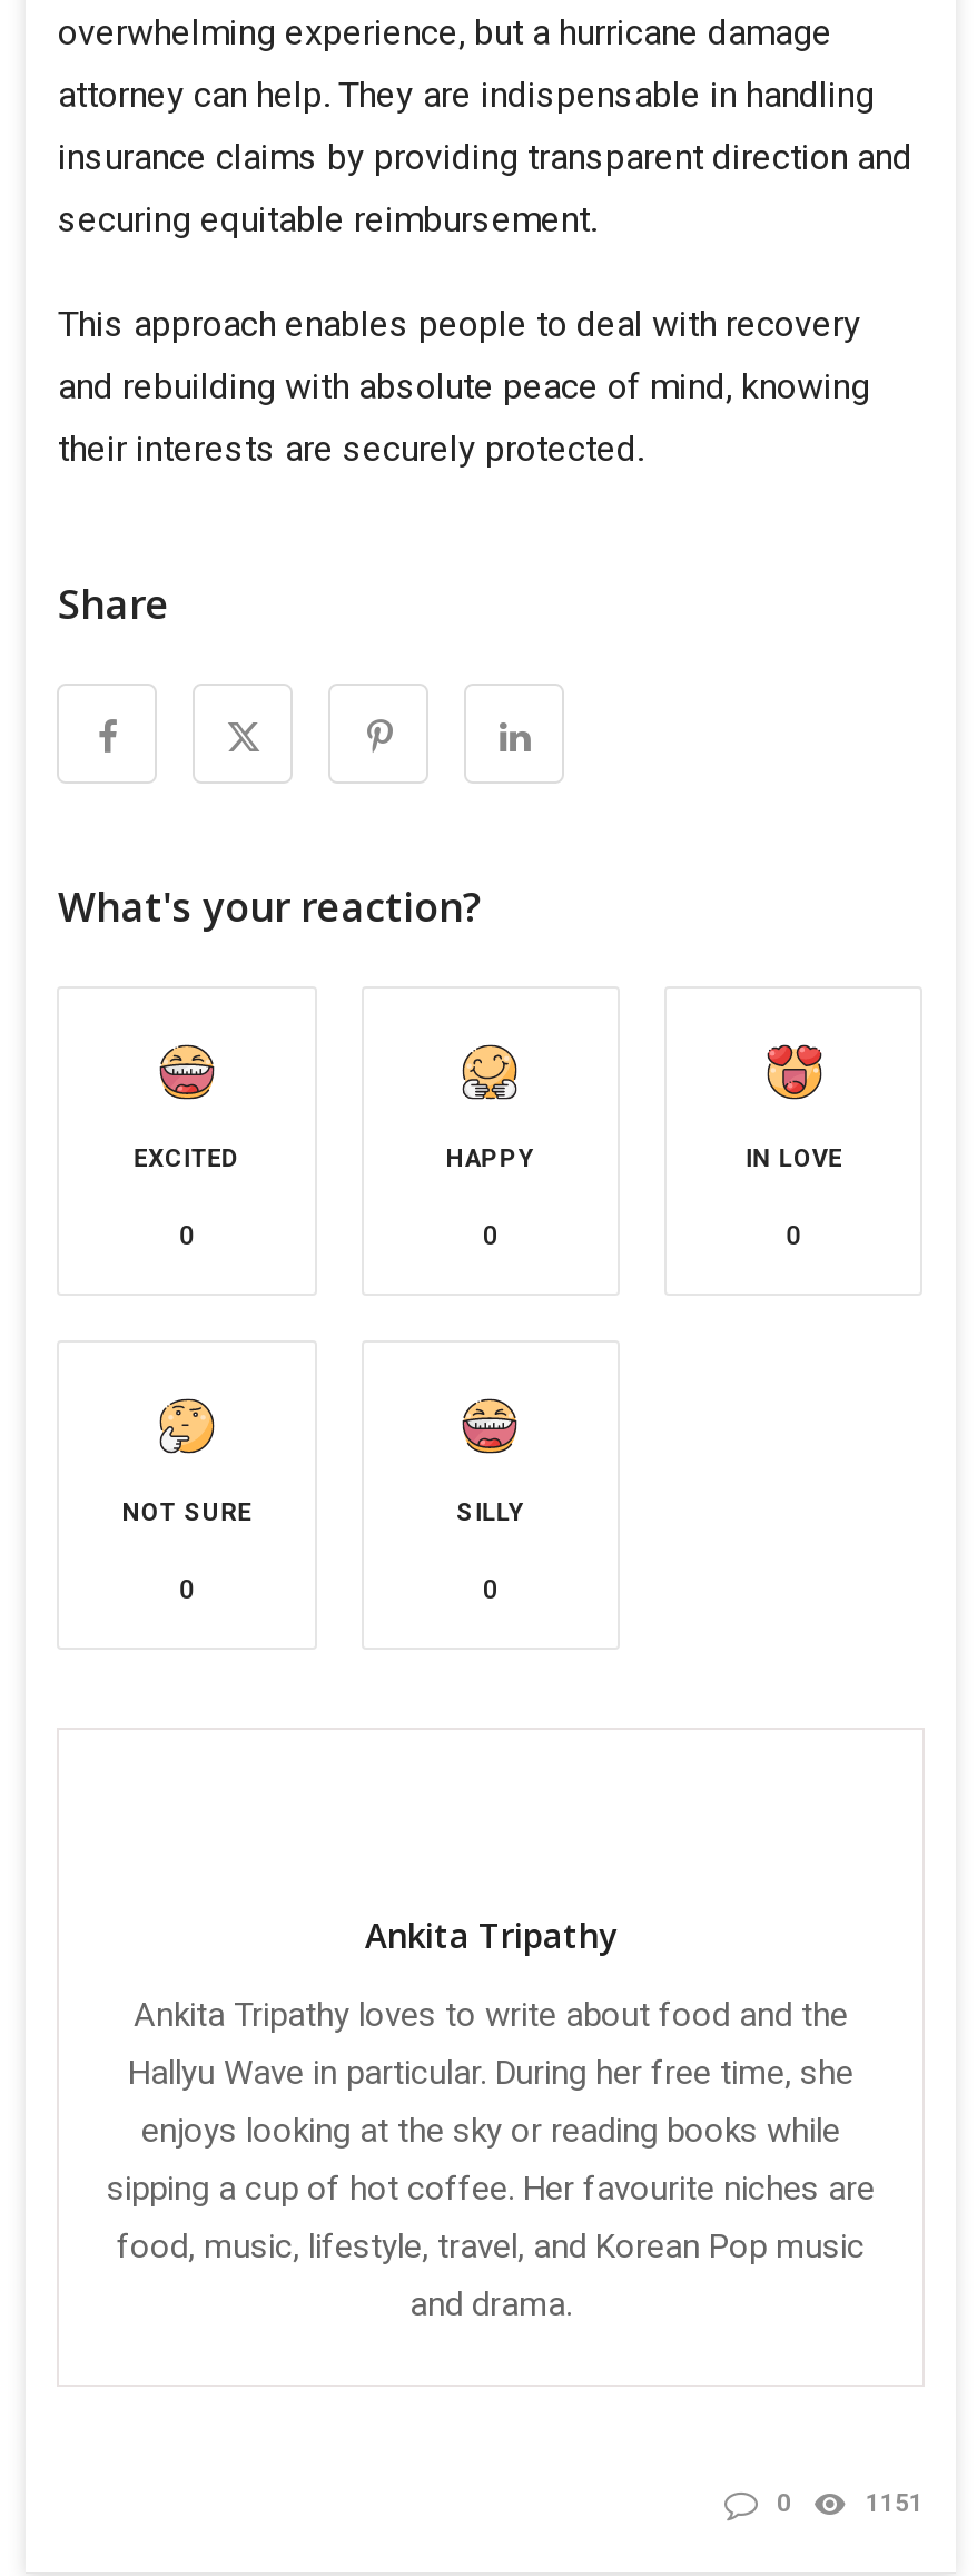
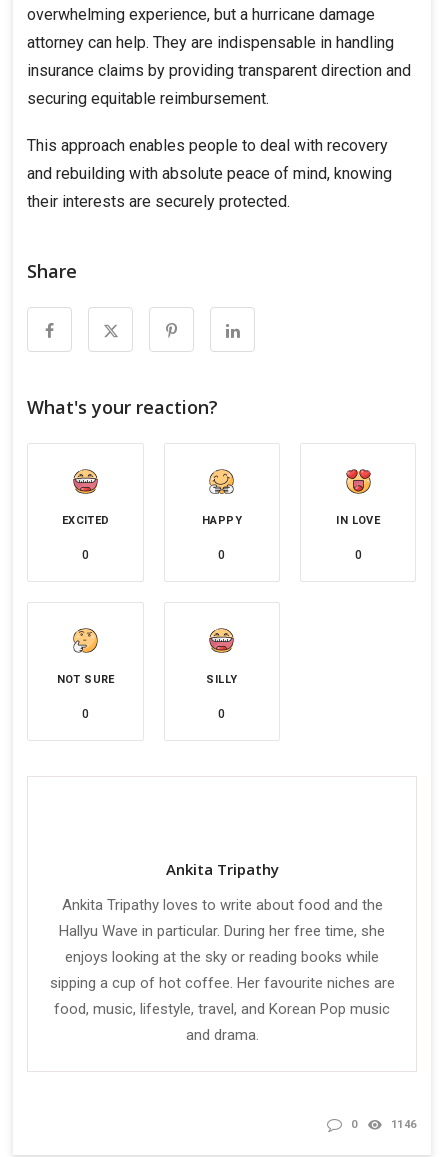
- 1151
+ 1146
